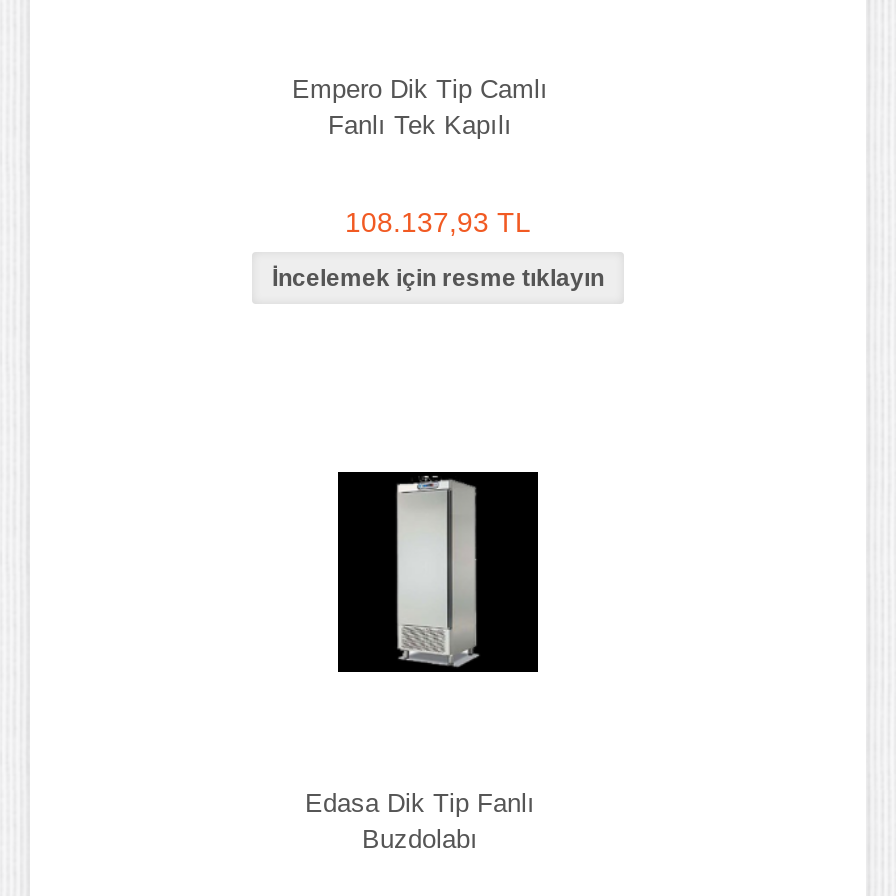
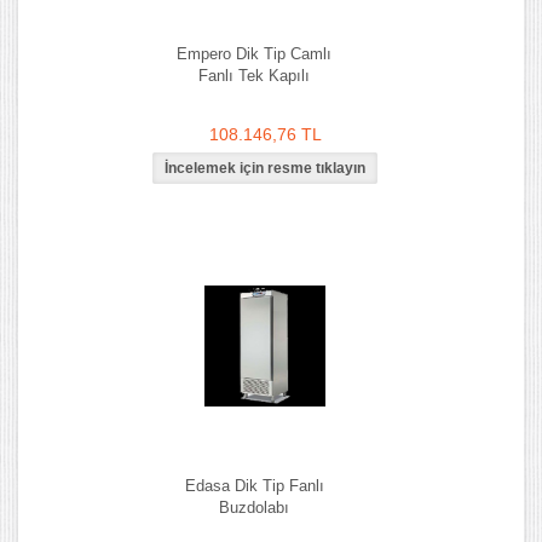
- 108.137,93 TL
+ 108.146,76 TL
